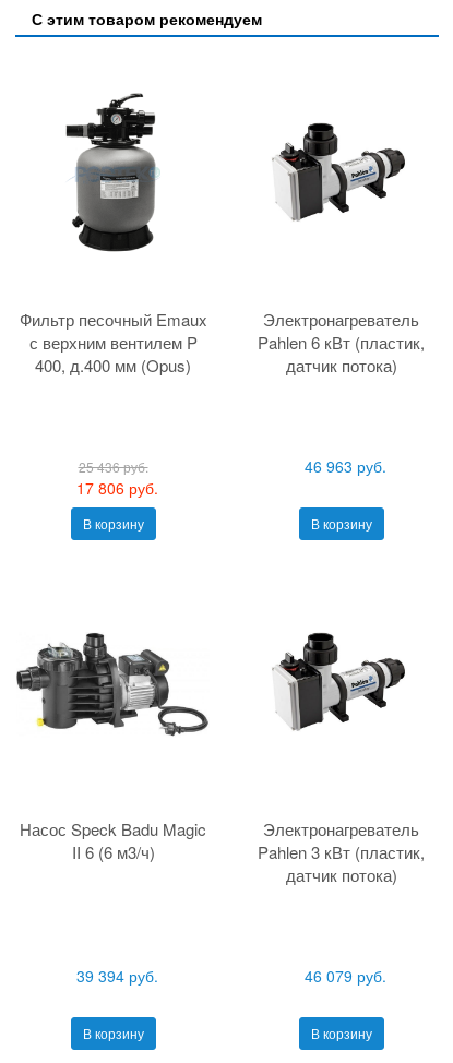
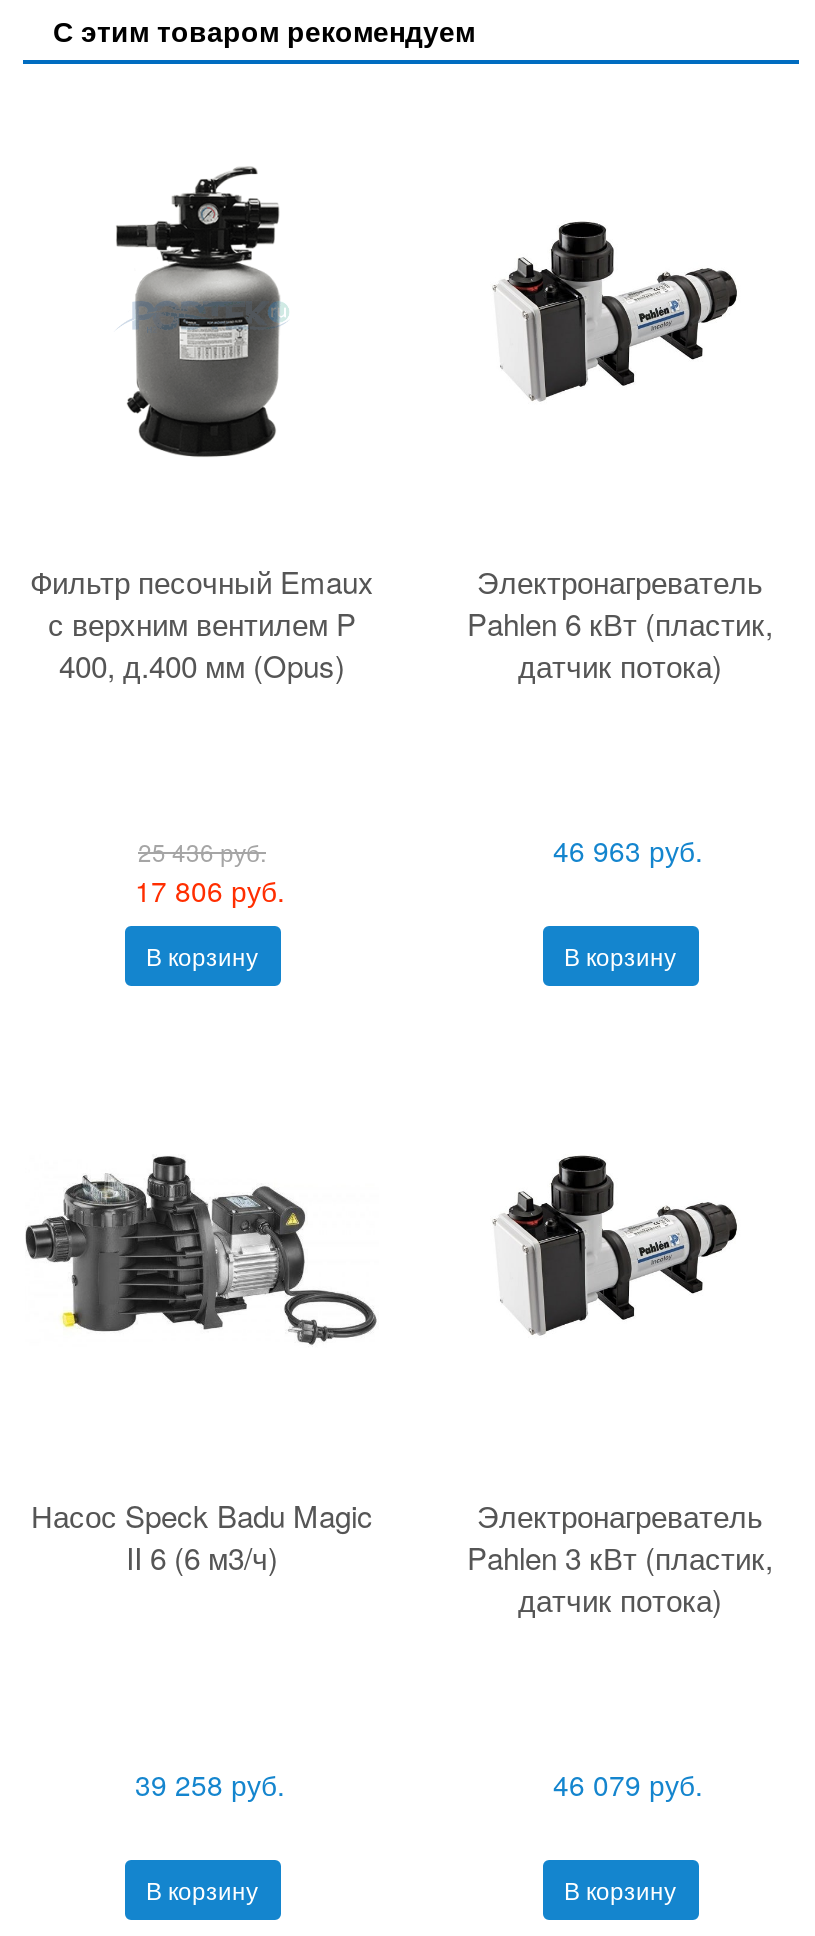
- 39 394 руб.
+ 39 258 руб.
